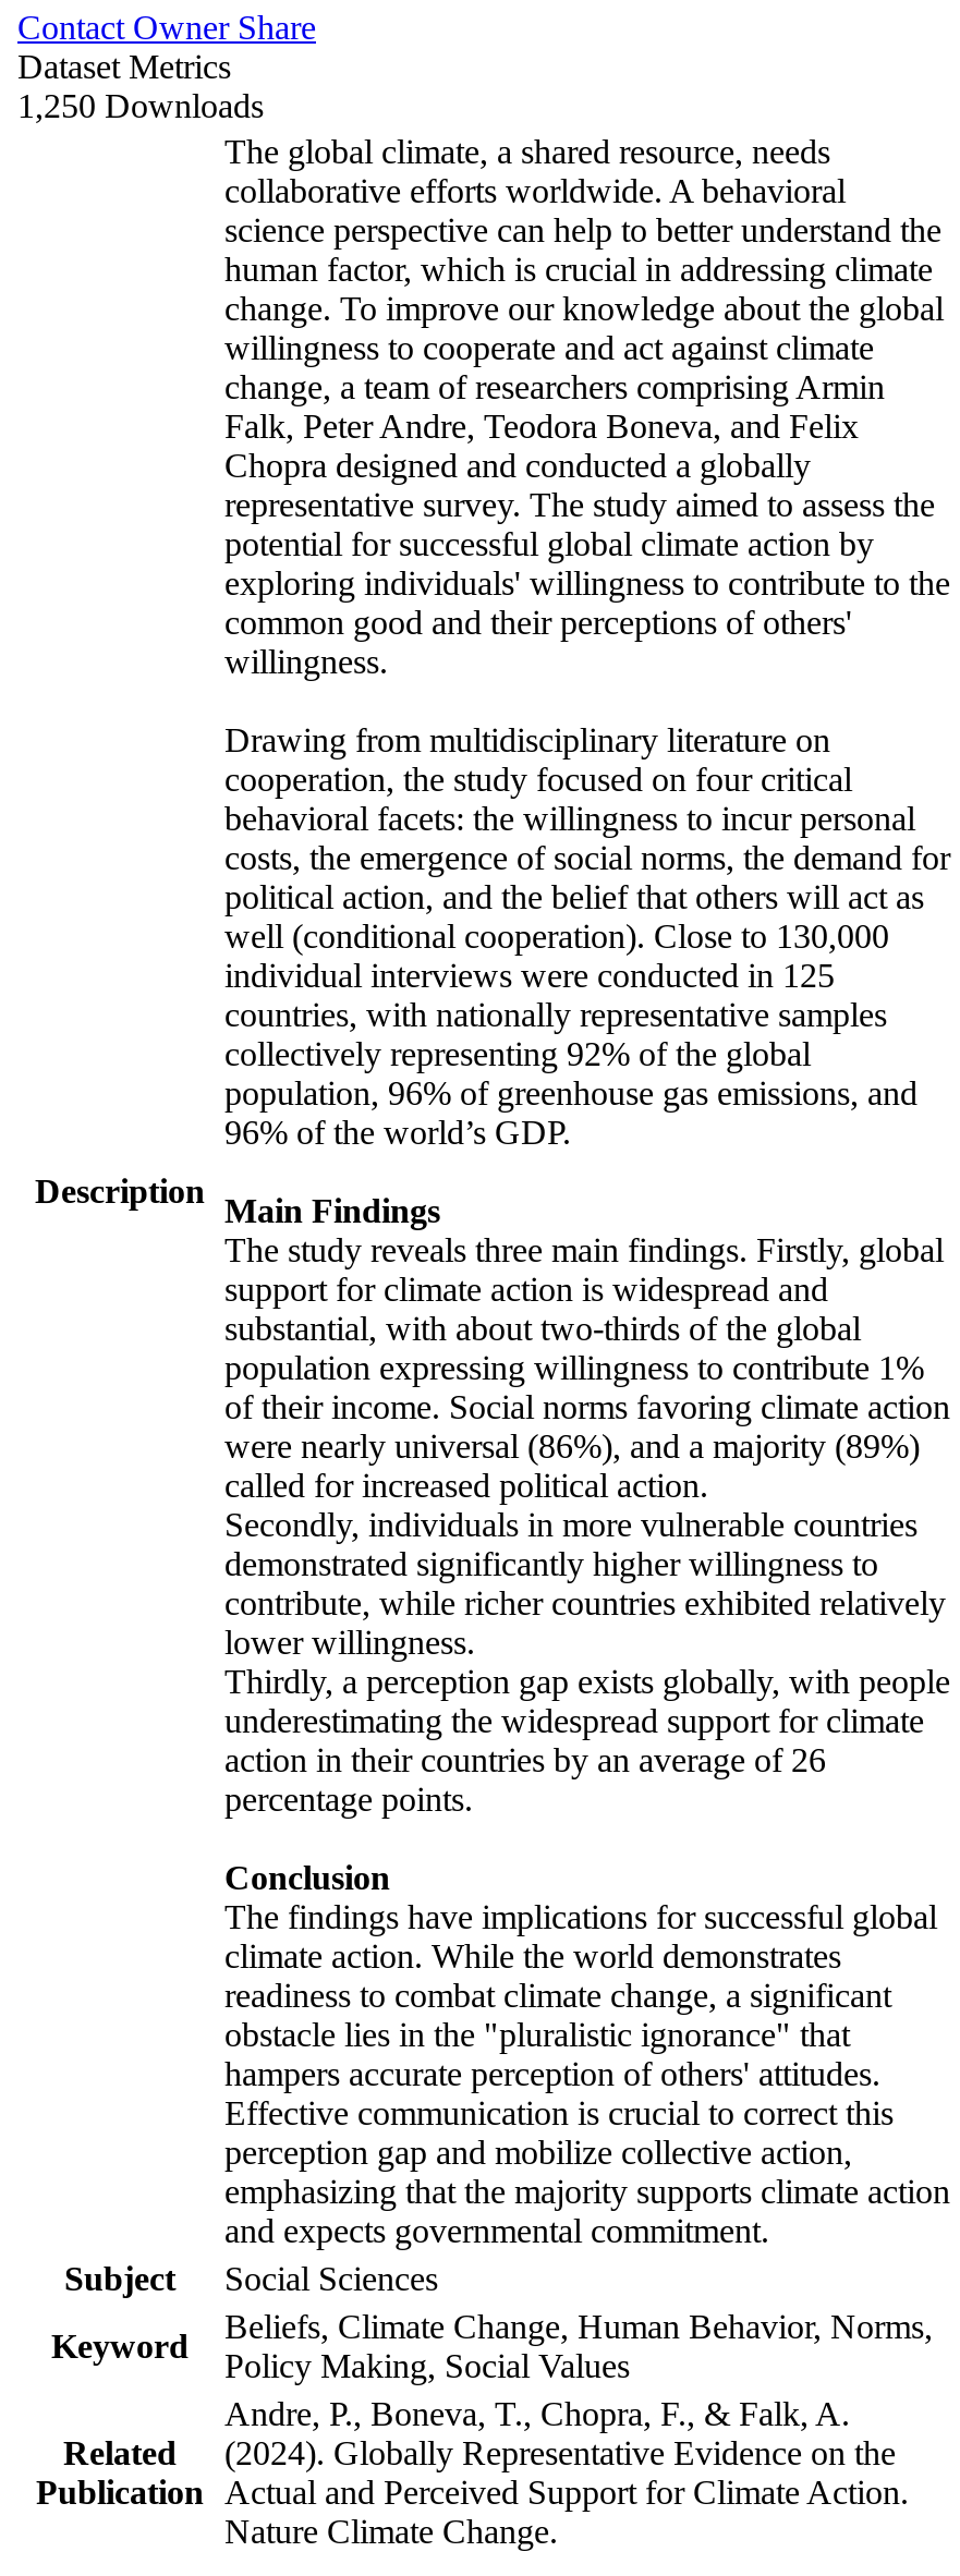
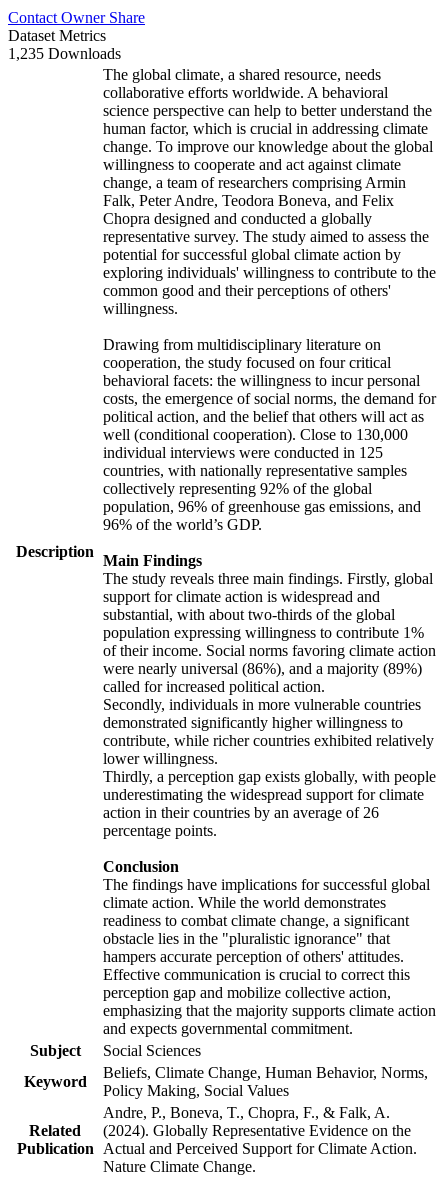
- 1,250 Downloads
+ 1,235 Downloads
